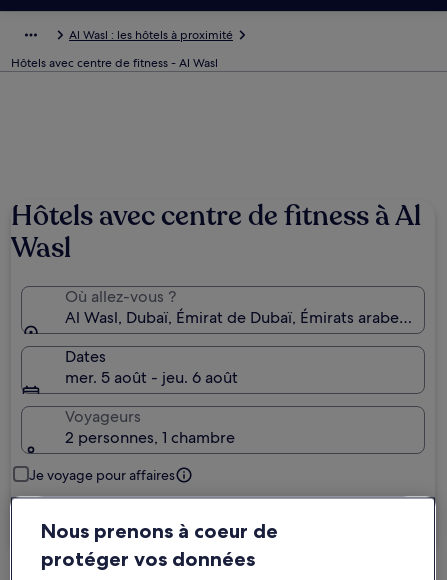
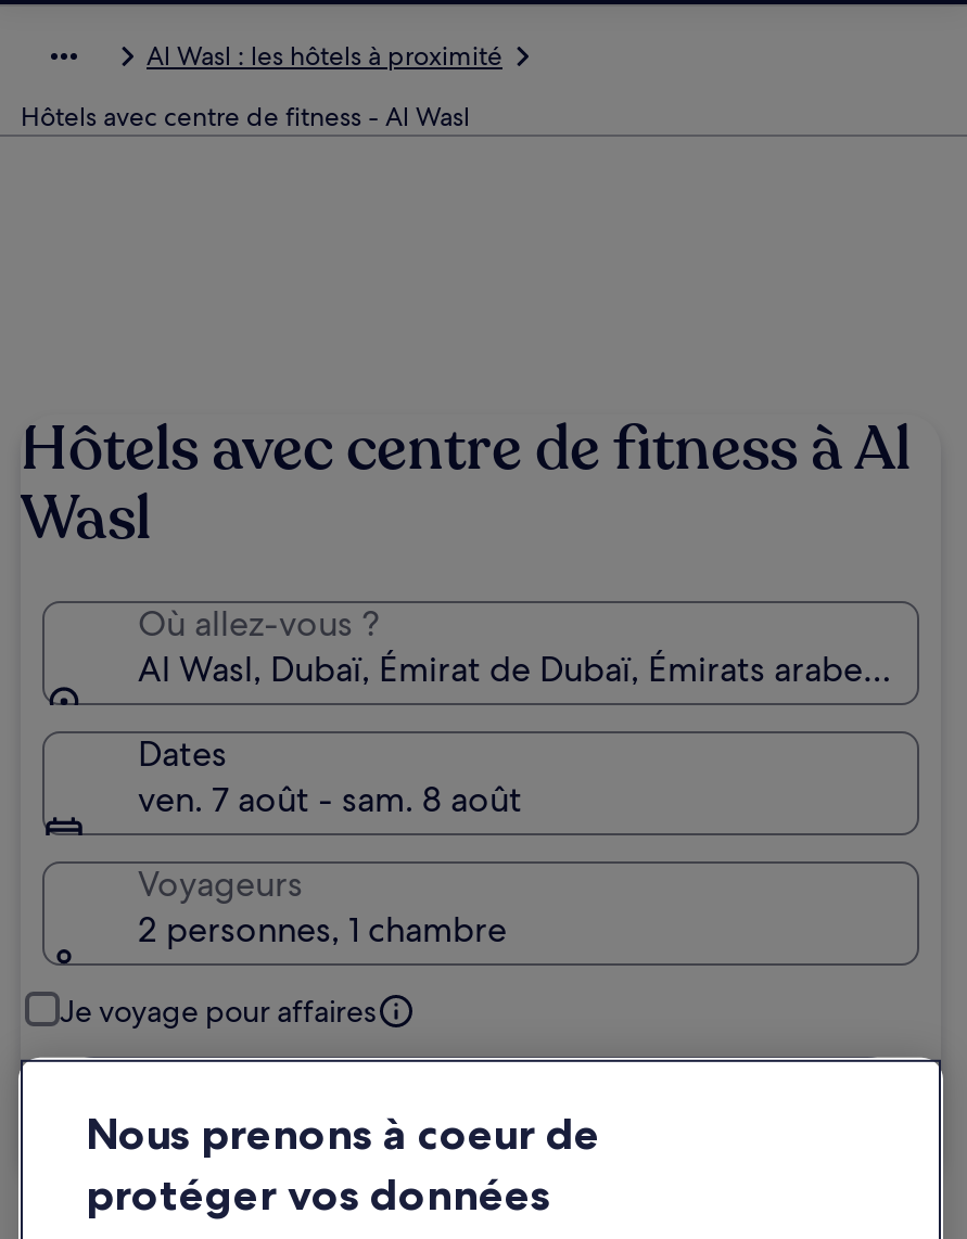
- mer. 5 août - jeu. 6 août
+ ven. 7 août - sam. 8 août
